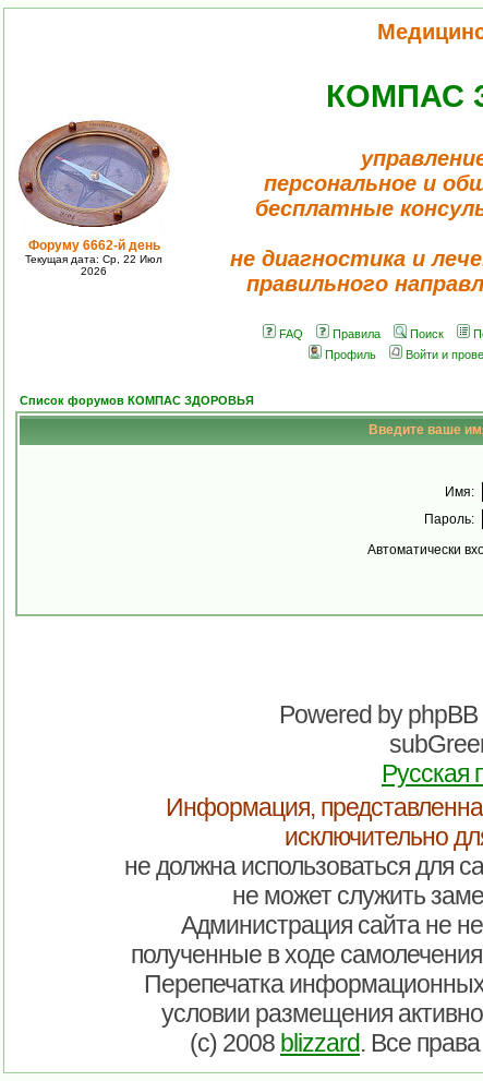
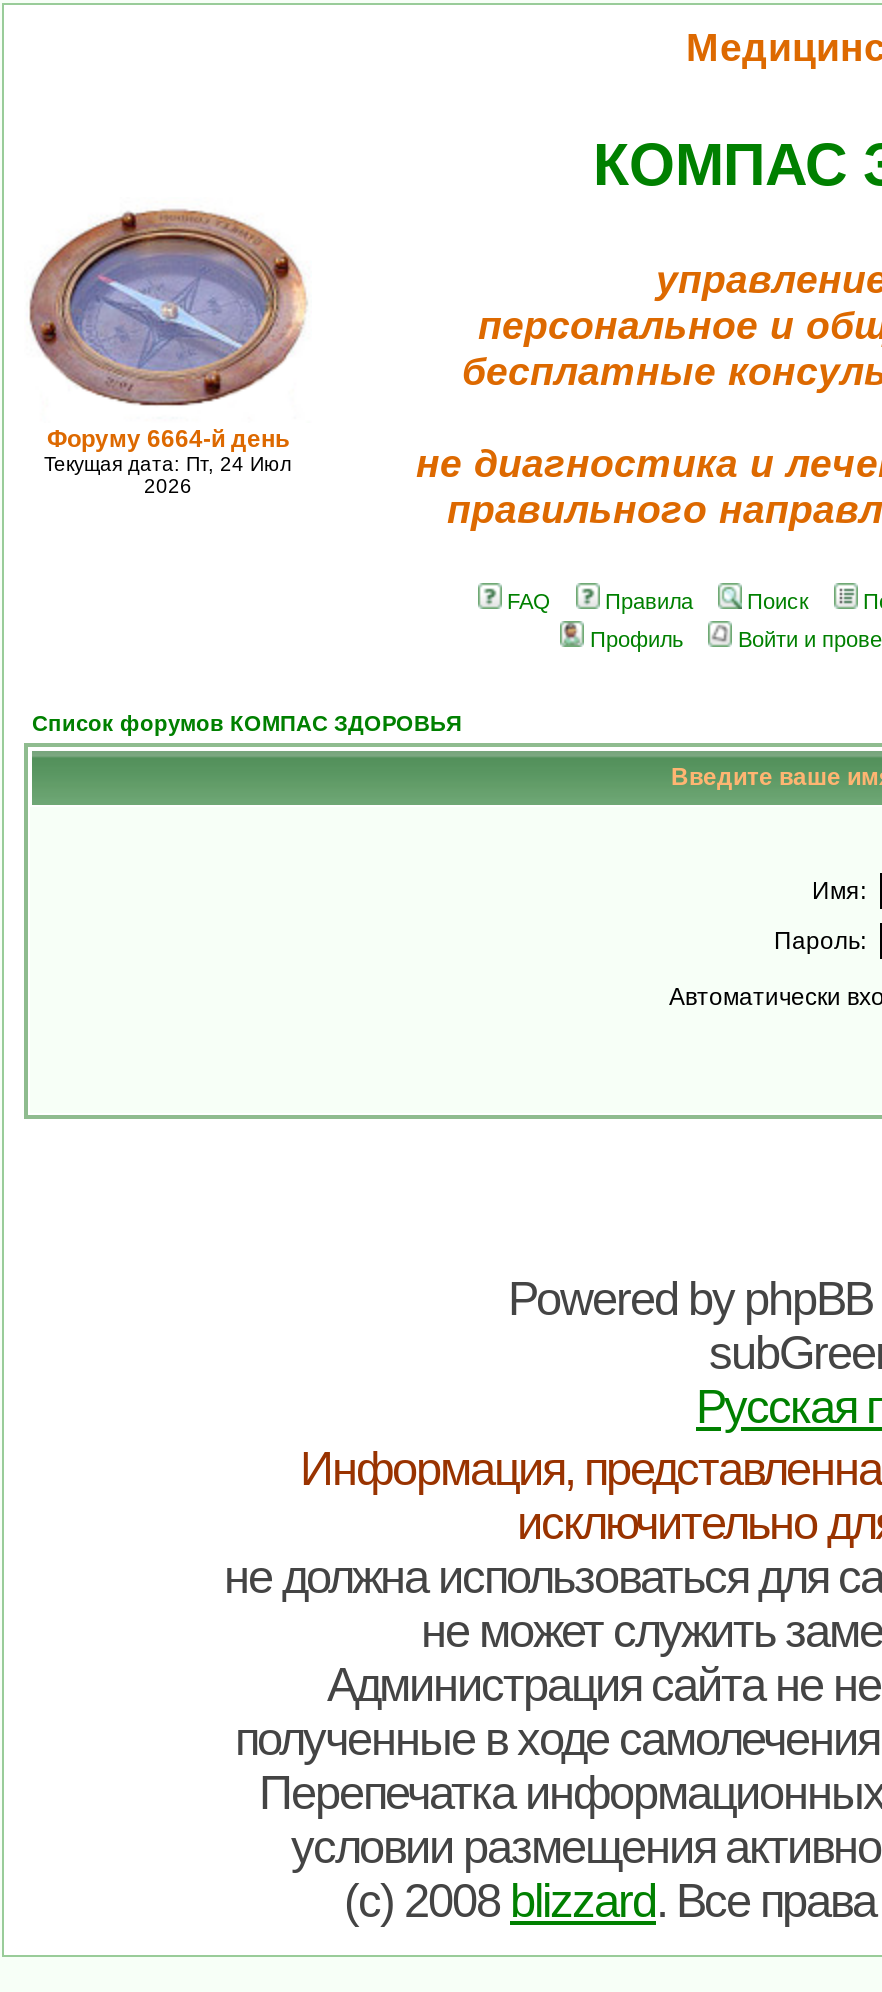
- Форуму 6662-й день
+ Форуму 6664-й день

- Текущая дата: Ср, 22 Июл
+ Текущая дата: Пт, 24 Июл
